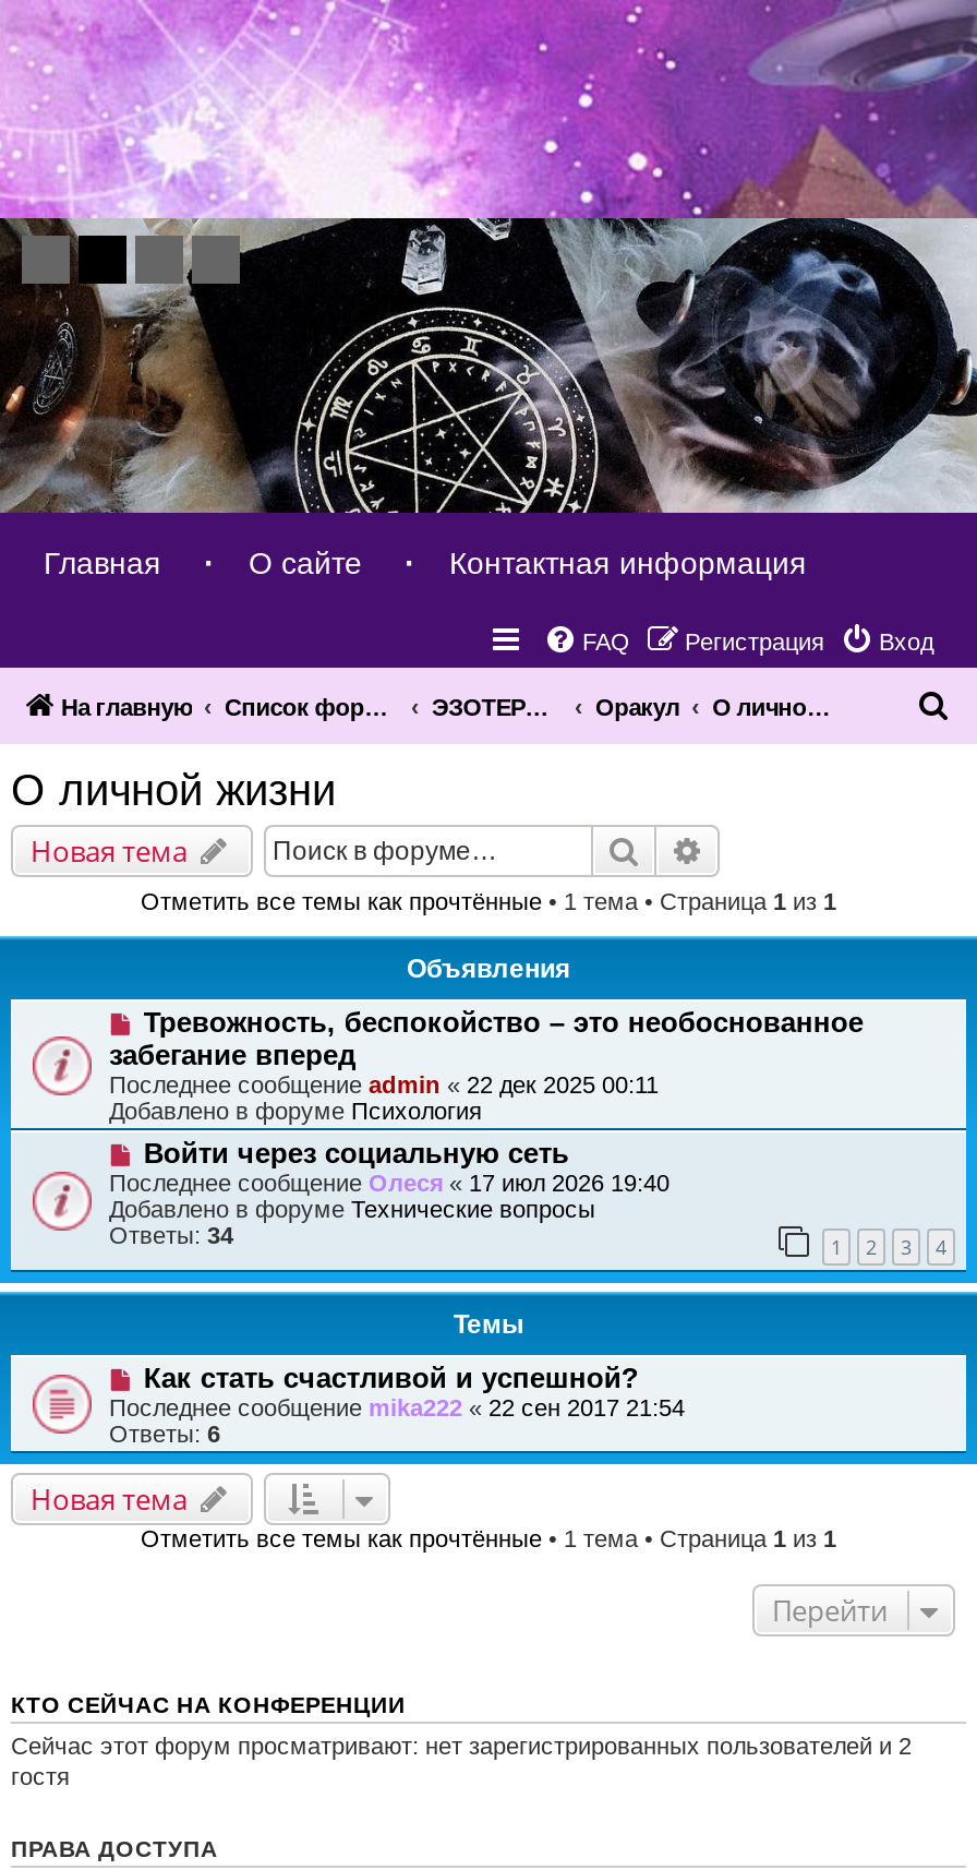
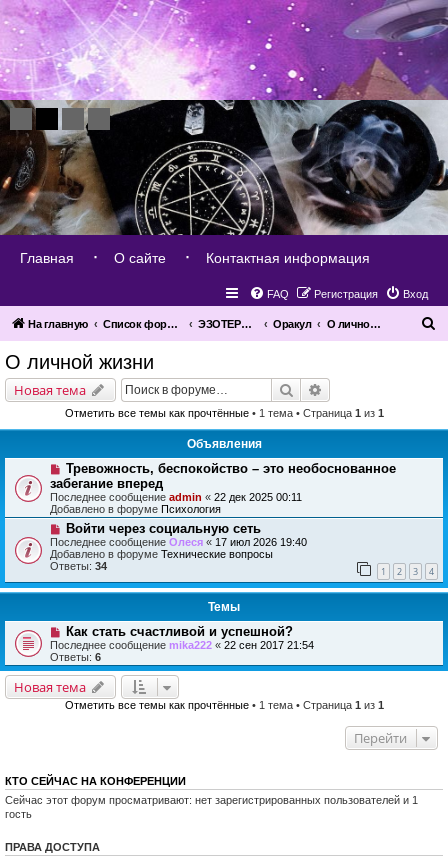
- Сейчас этот форум просматривают: нет зарегистрированных пользователей и 2
- гостя
+ Сейчас этот форум просматривают: нет зарегистрированных пользователей и 1
+ гость
